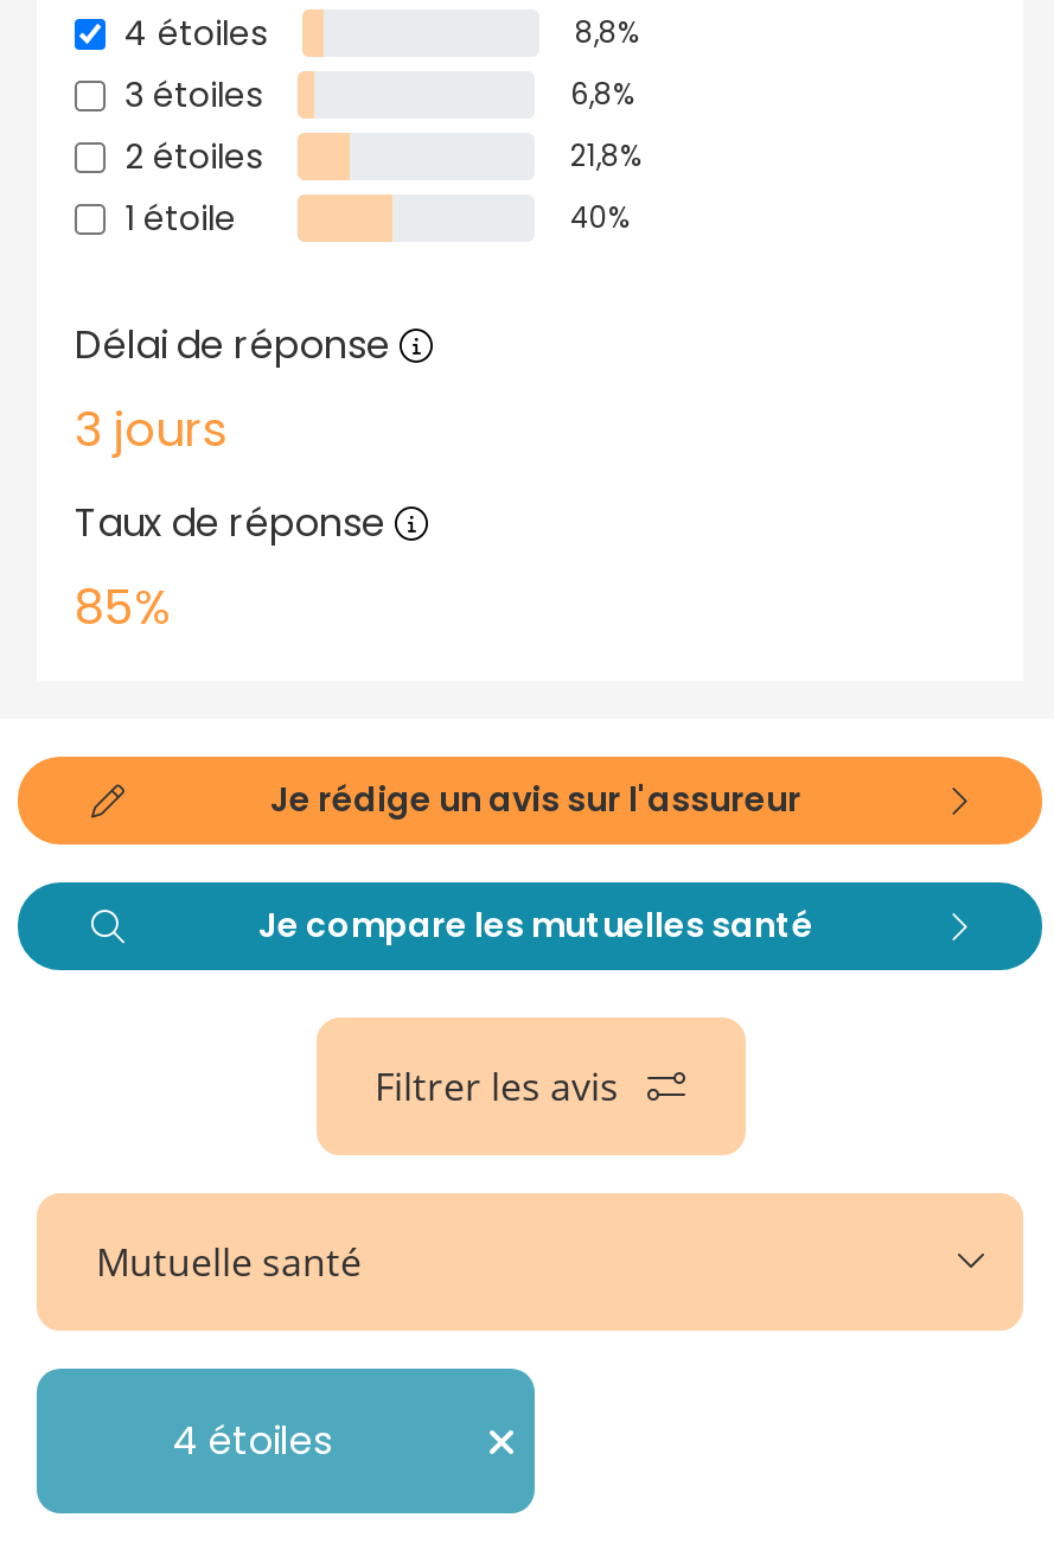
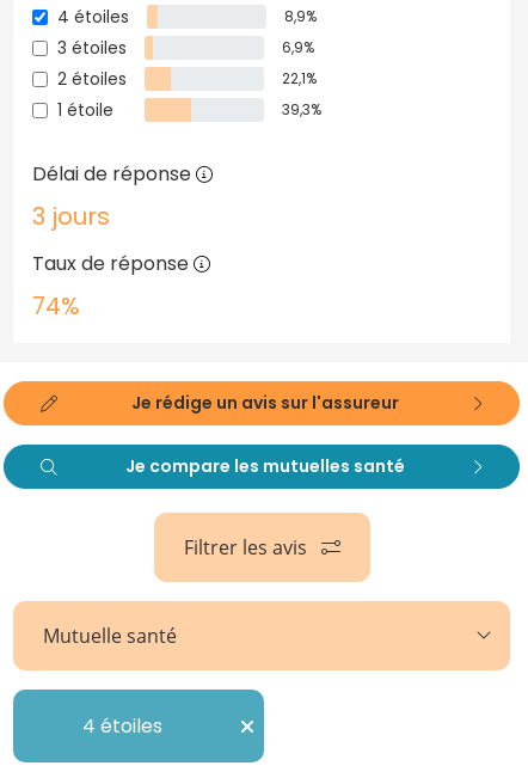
- 8,8%
+ 8,9%

- 6,8%
+ 6,9%

- 21,8%
+ 22,1%

- 40%
+ 39,3%

- 85%
+ 74%
